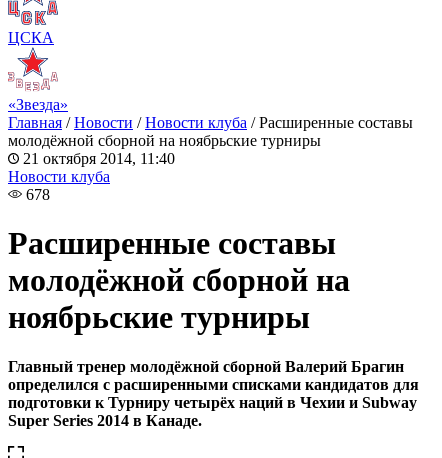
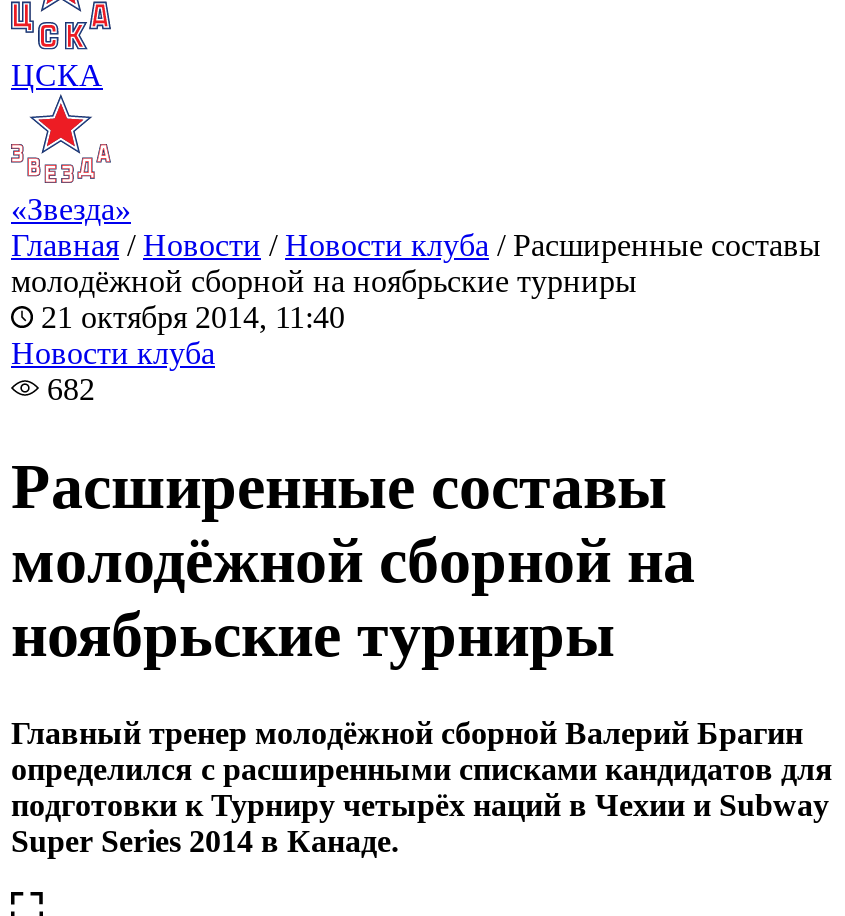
- 678
+ 682
